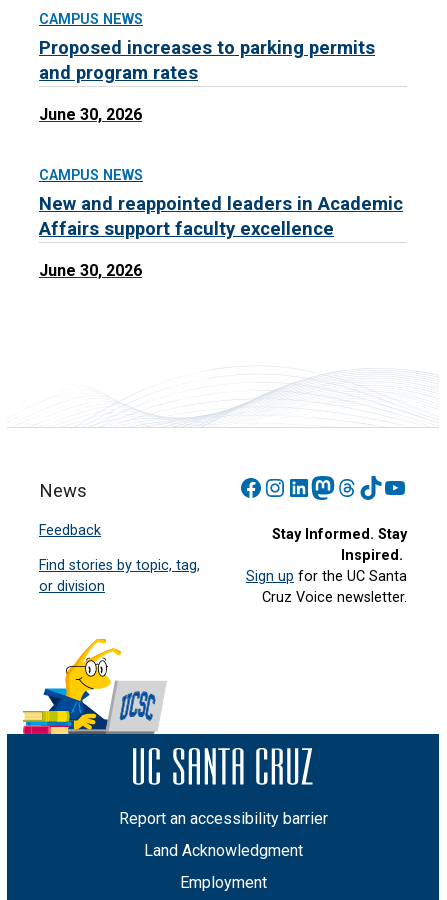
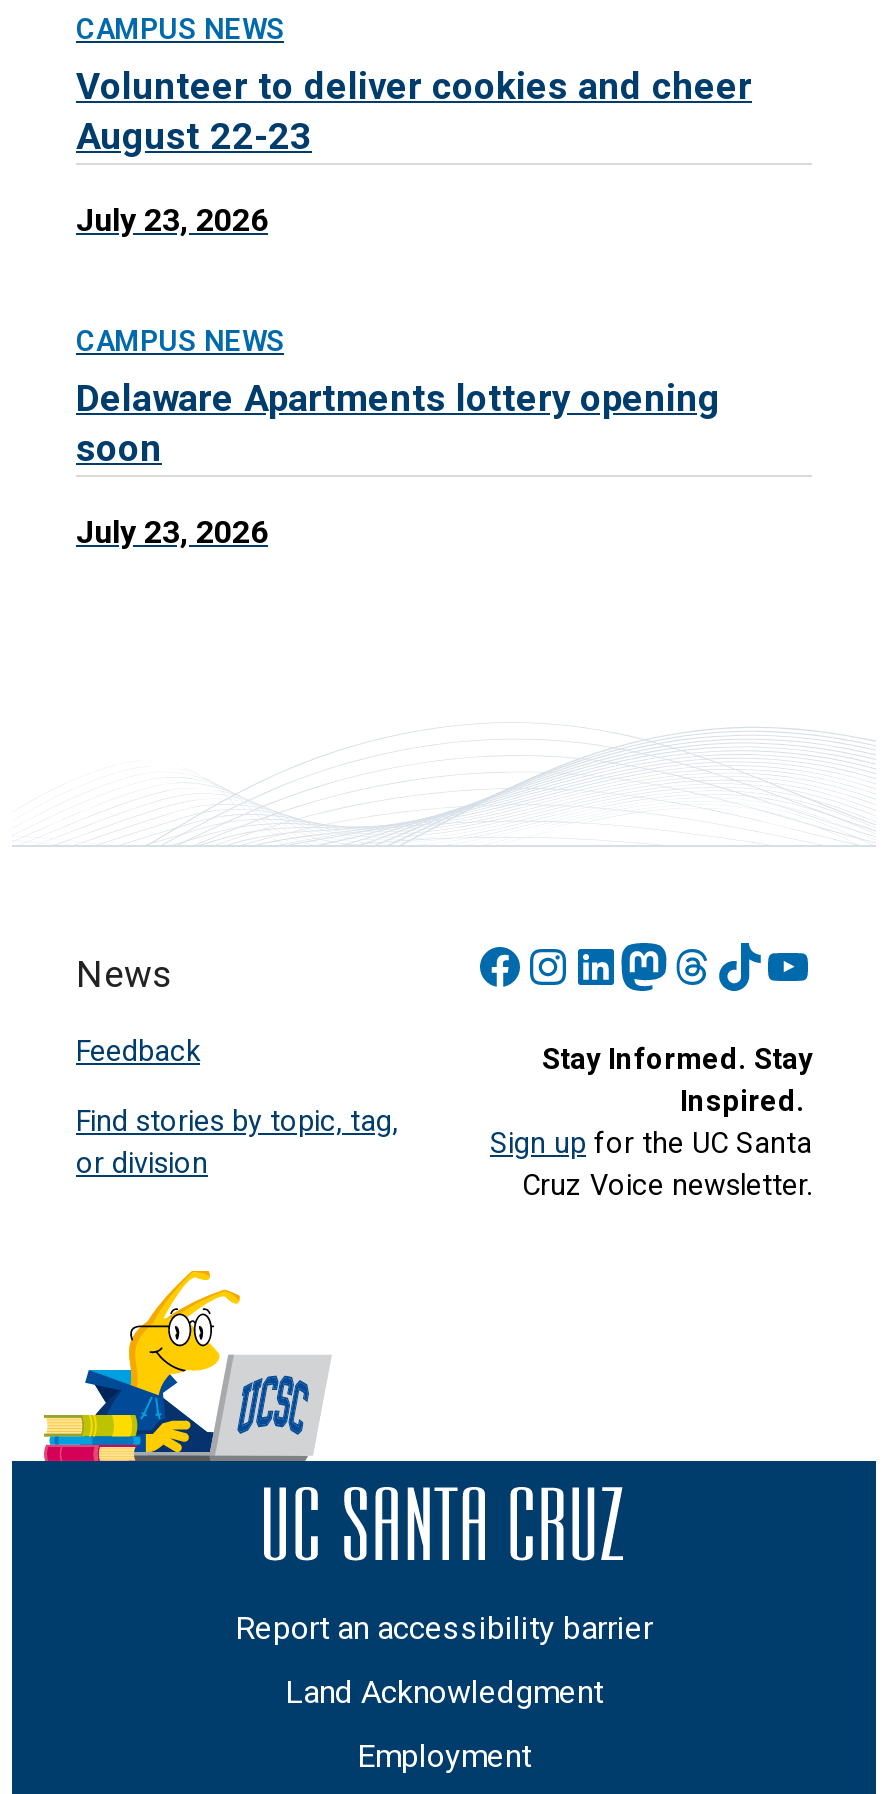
- Proposed increases to parking permits
- and program rates
+ Volunteer to deliver cookies and cheer
+ August 22-23

- June 30, 2026
+ July 23, 2026

- New and reappointed leaders in Academic
- Affairs support faculty excellence
+ Delaware Apartments lottery opening
+ soon

- June 30, 2026
+ July 23, 2026
